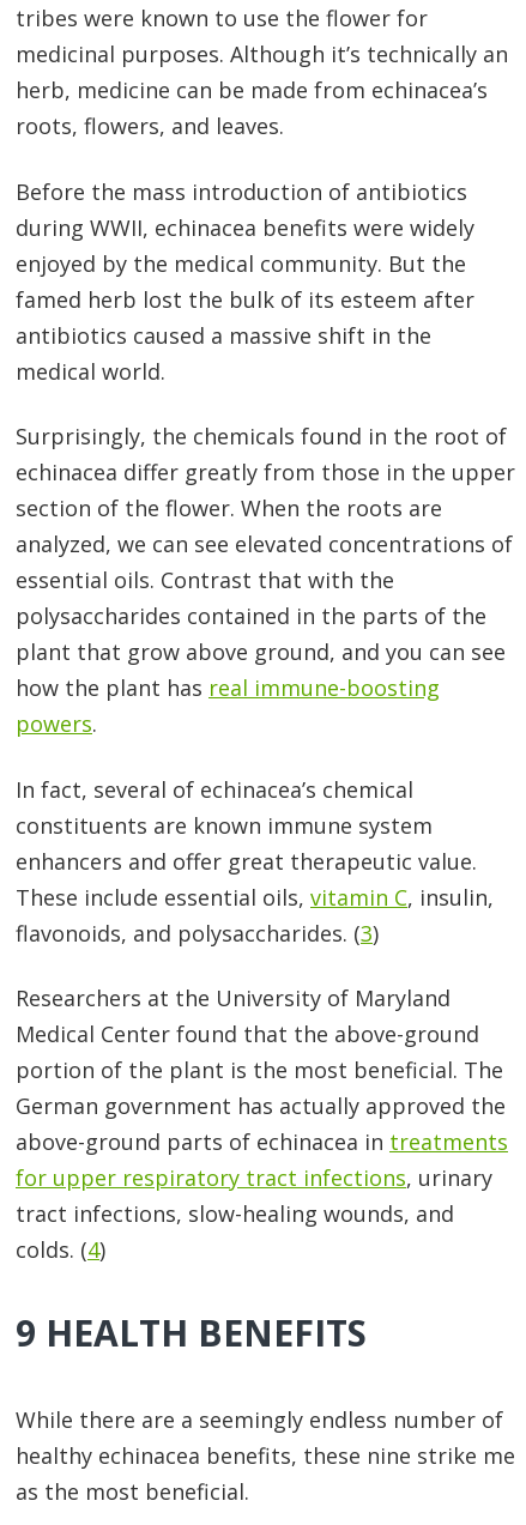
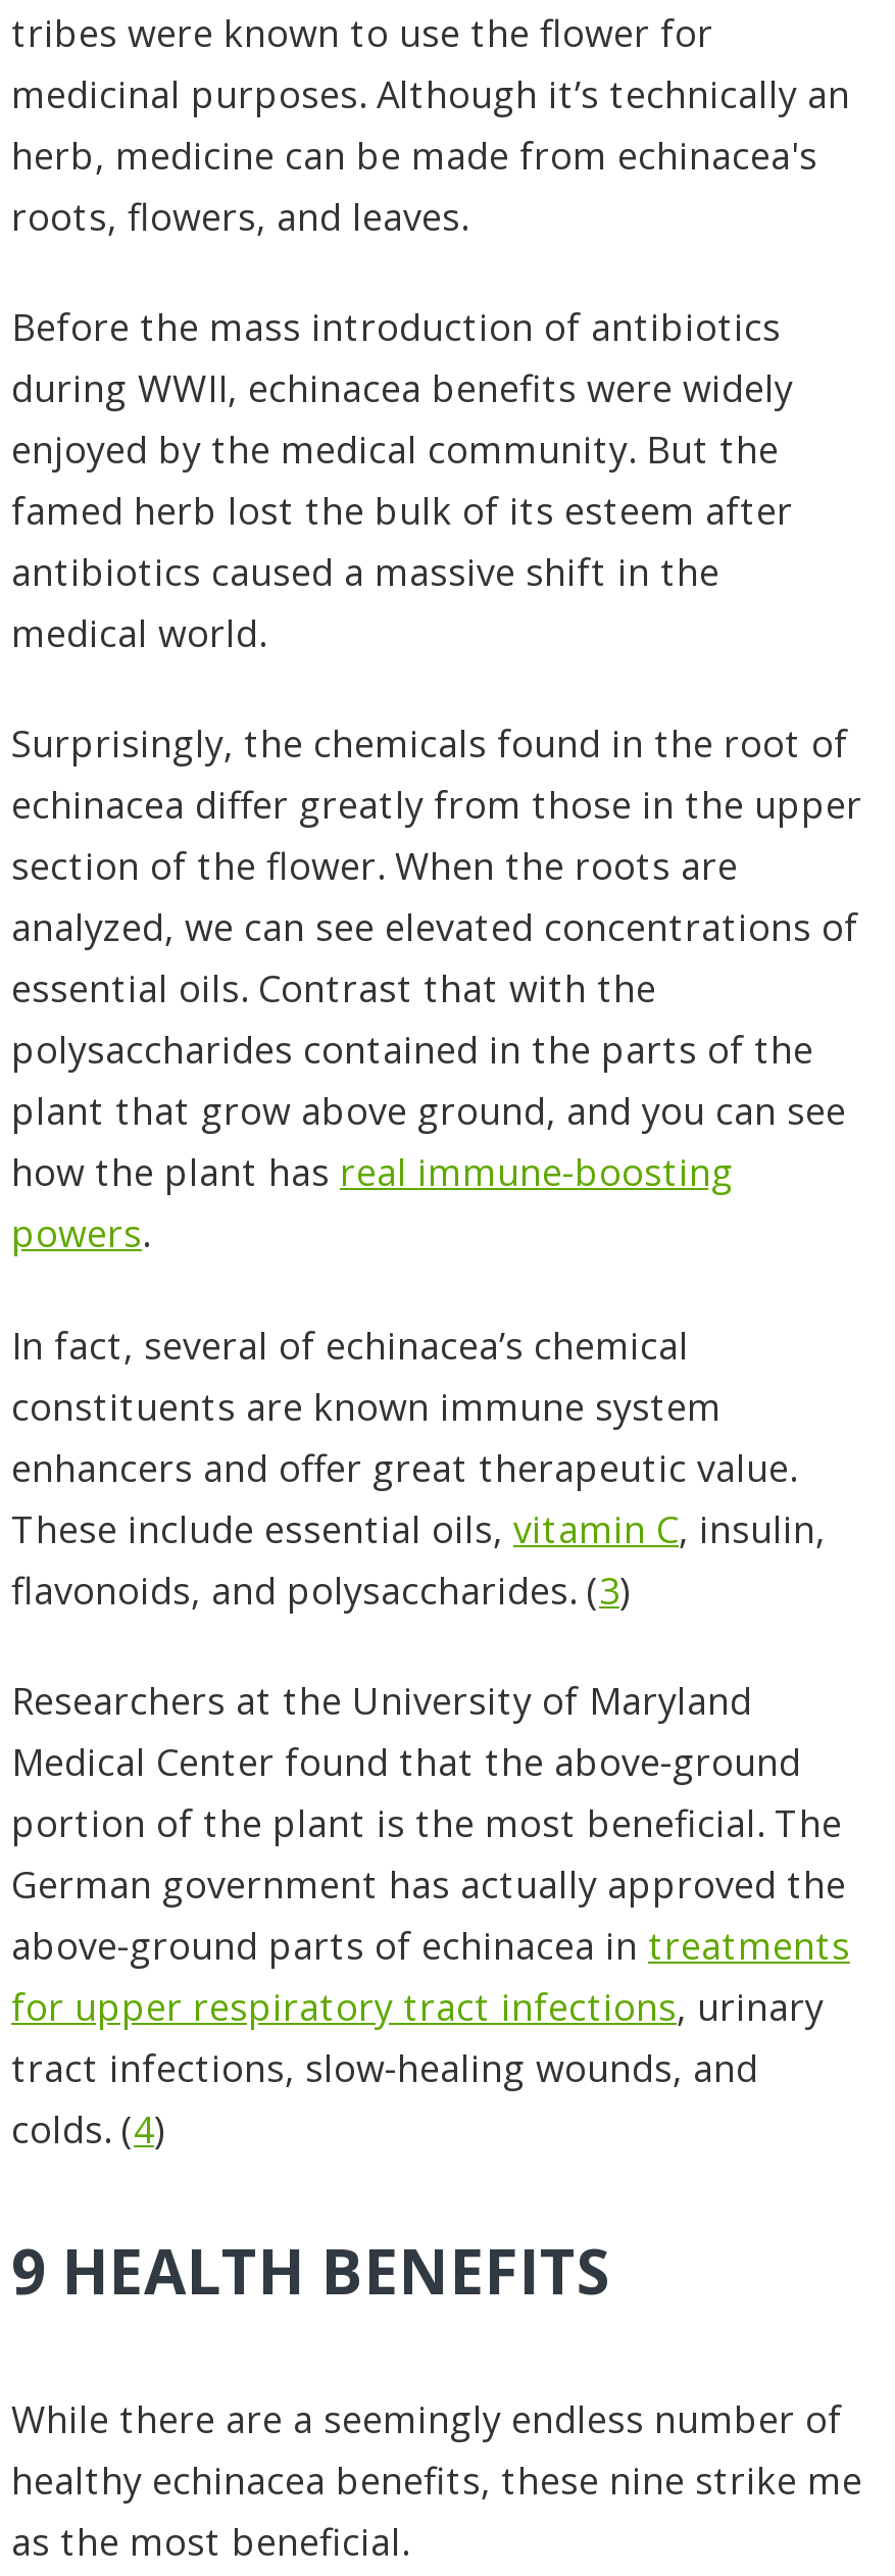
- herb, medicine can be made from echinacea’s
+ herb, medicine can be made from echinacea's
